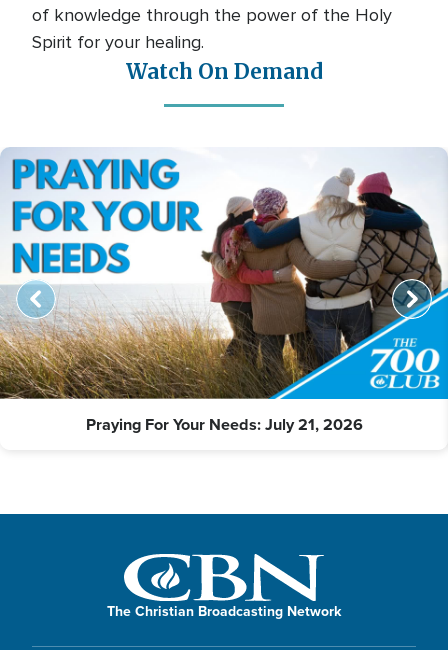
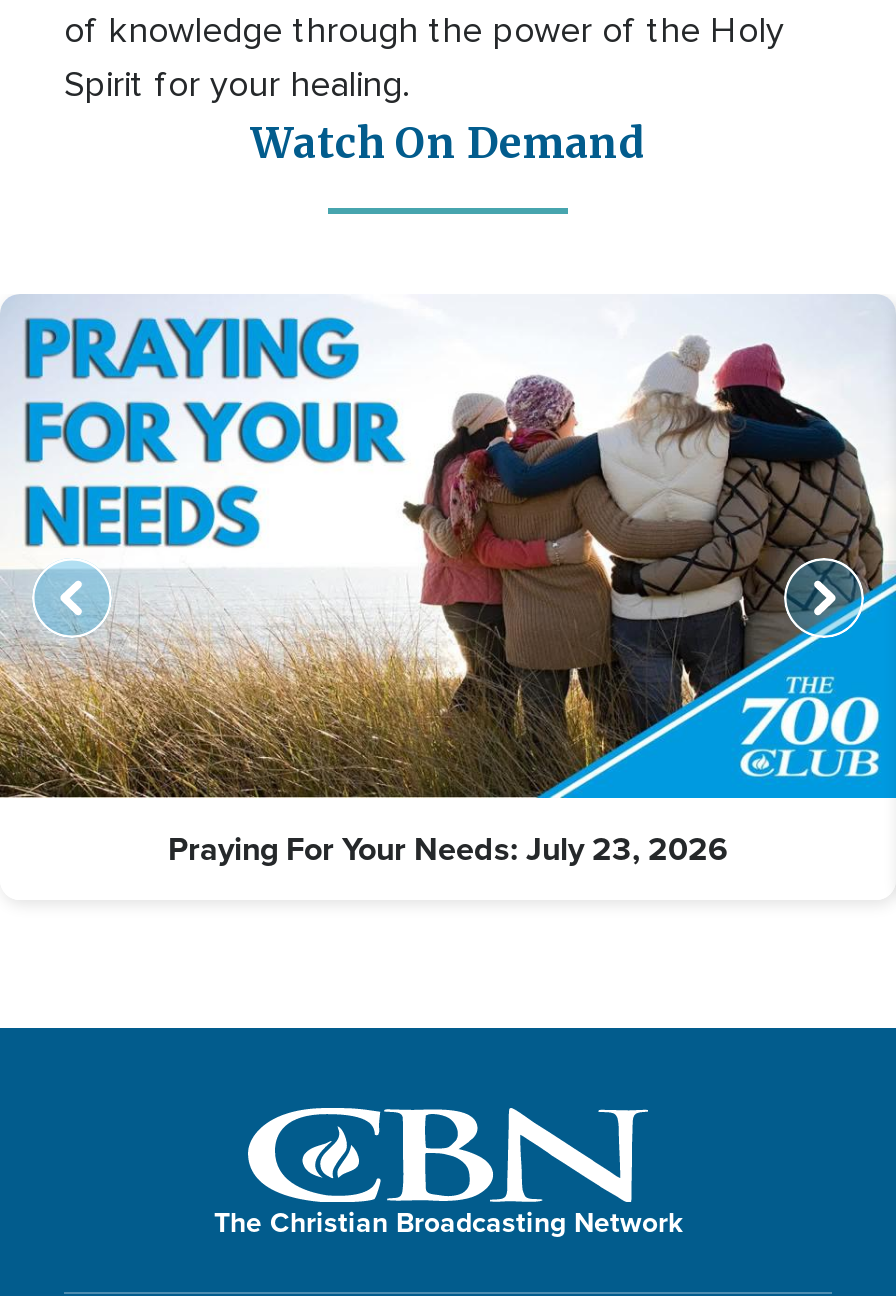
- Praying For Your Needs: July 21, 2026
+ Praying For Your Needs: July 23, 2026
